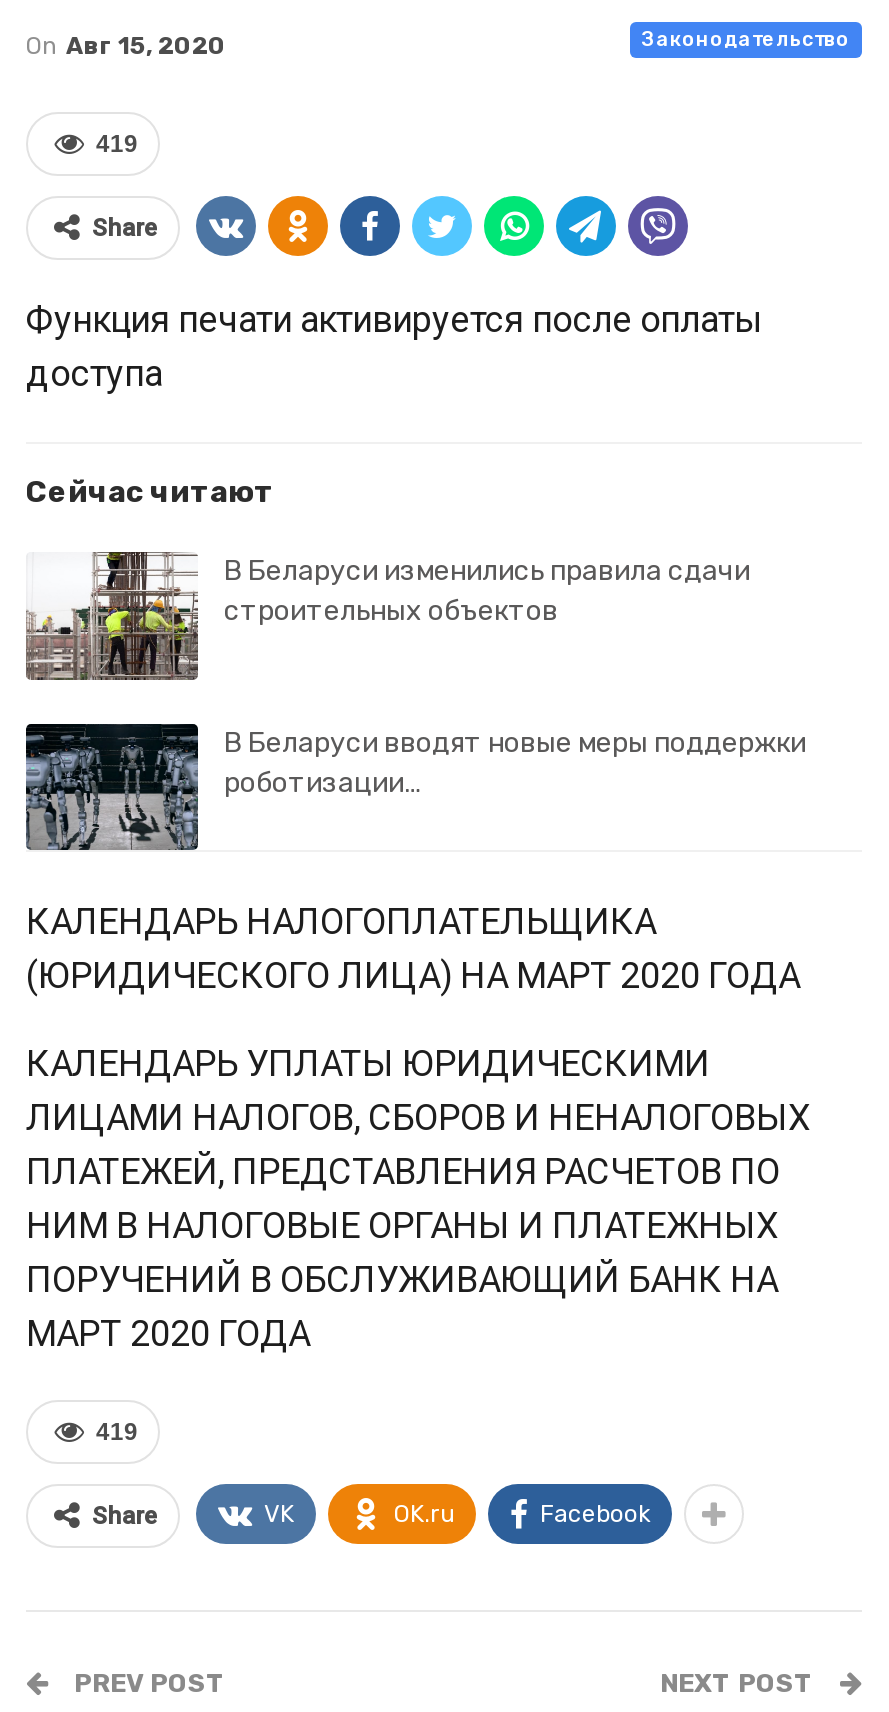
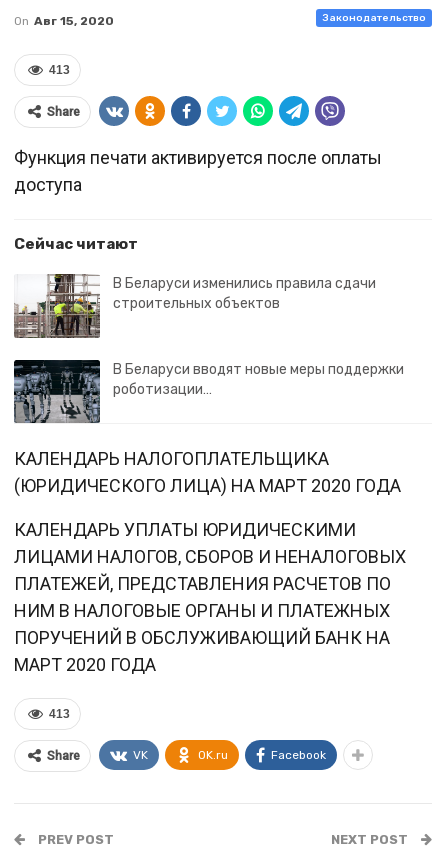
- 419
+ 413

- 419
+ 413
